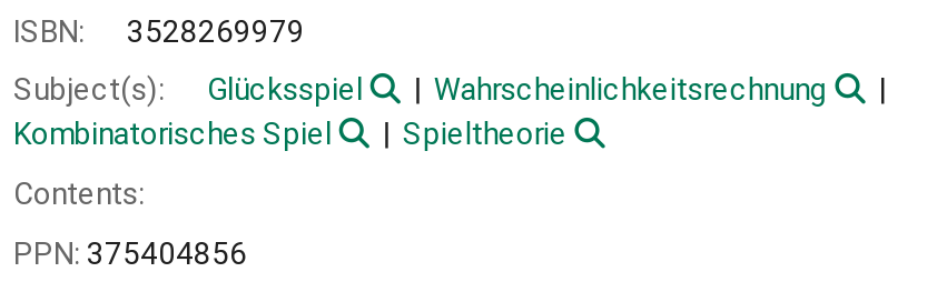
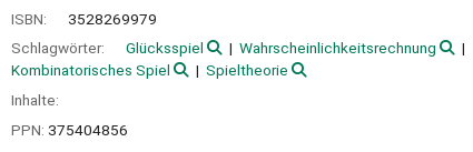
- Subject(s):
+ Schlagwörter:

- Contents:
+ Inhalte:
